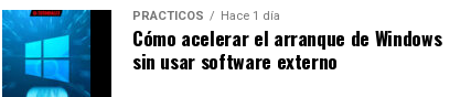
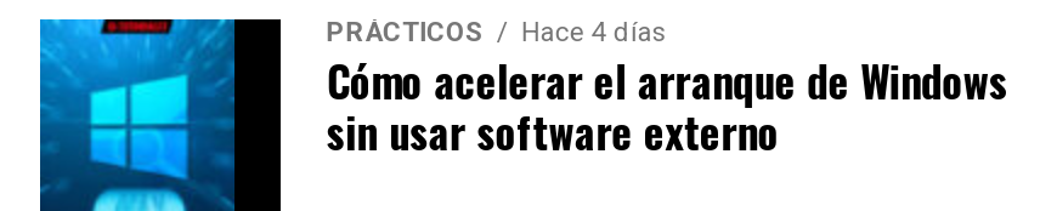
- PRÁCTICOS Hace 1 día
+ PRÁCTICOS Hace 4 días
